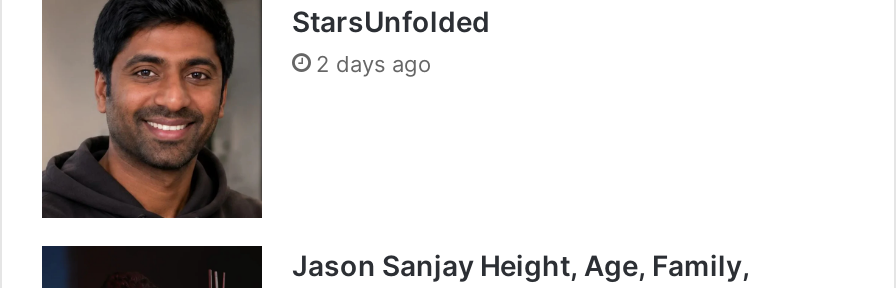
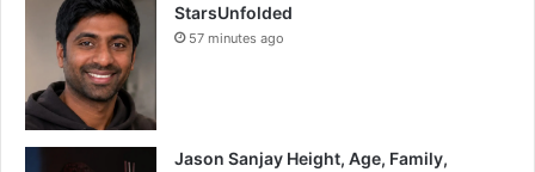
- 2 days ago
+ 57 minutes ago
